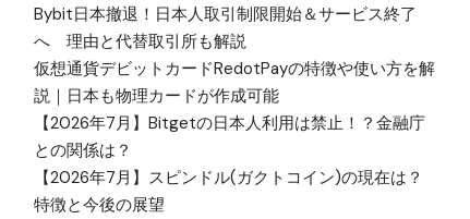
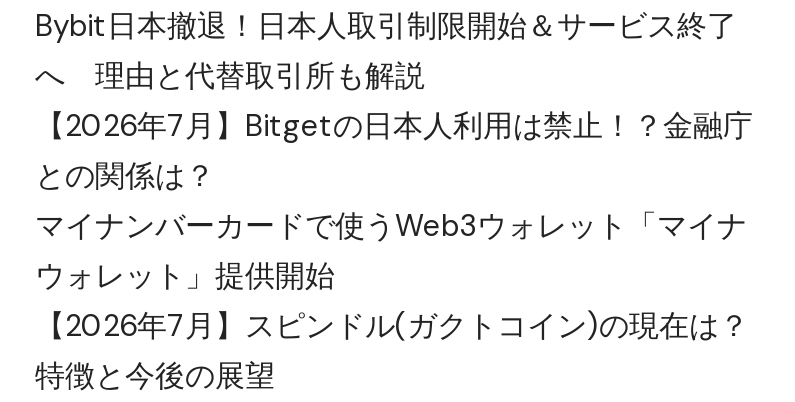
- 仮想通貨デビットカードRedotPayの特徴や使い方を解
- 説｜日本も物理カードが作成可能

moved up: 【2026年7月】Bitgetの日本人利用は禁止！？金融庁 | との関係は？

+ マイナンバーカードで使うWeb3ウォレット「マイナ
+ ウォレット」提供開始
